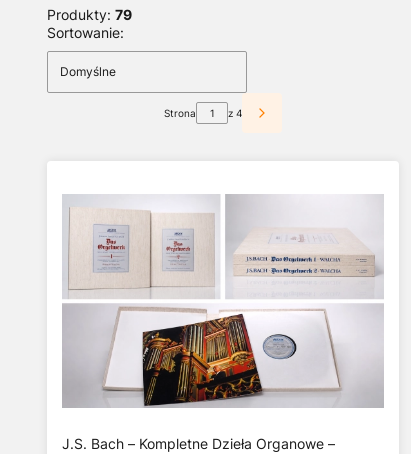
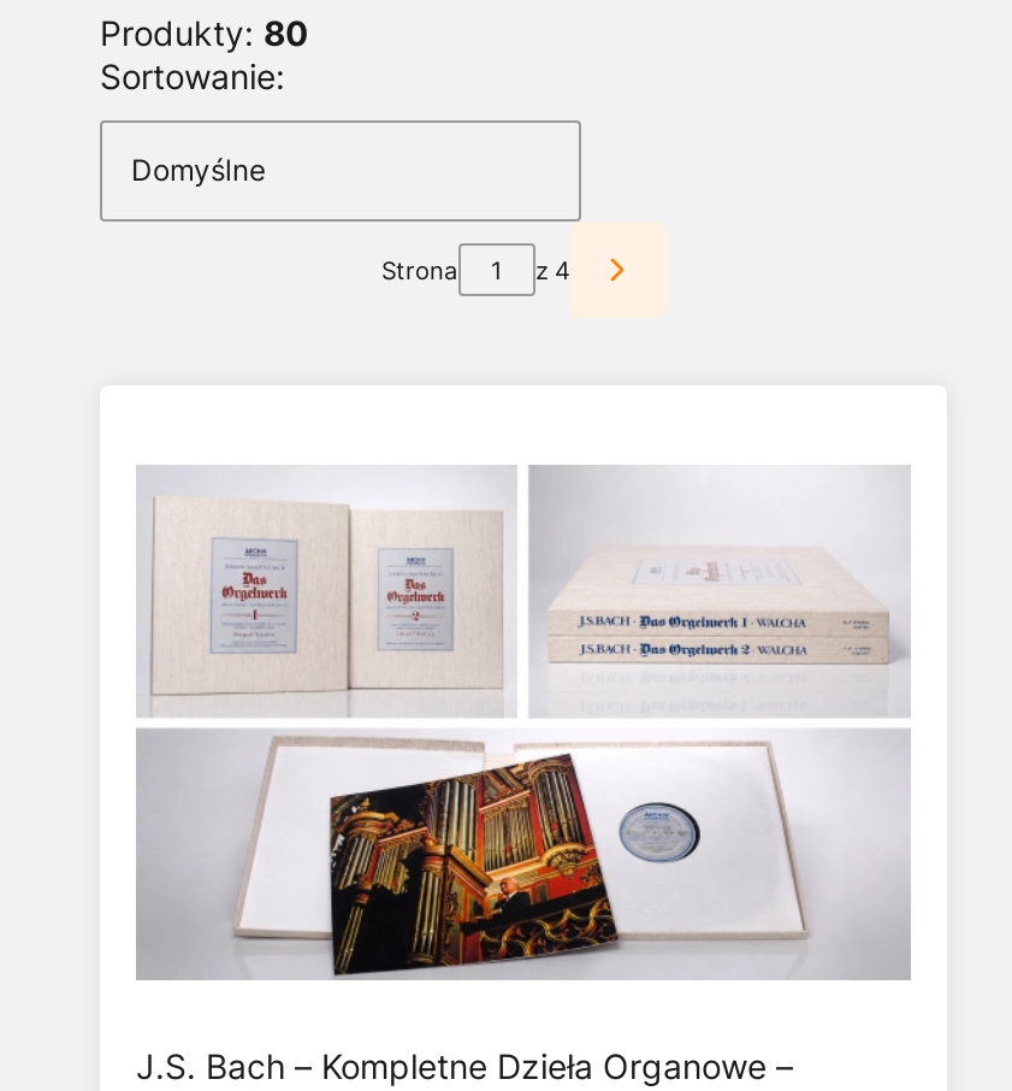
- Produkty: 79
+ Produkty: 80
